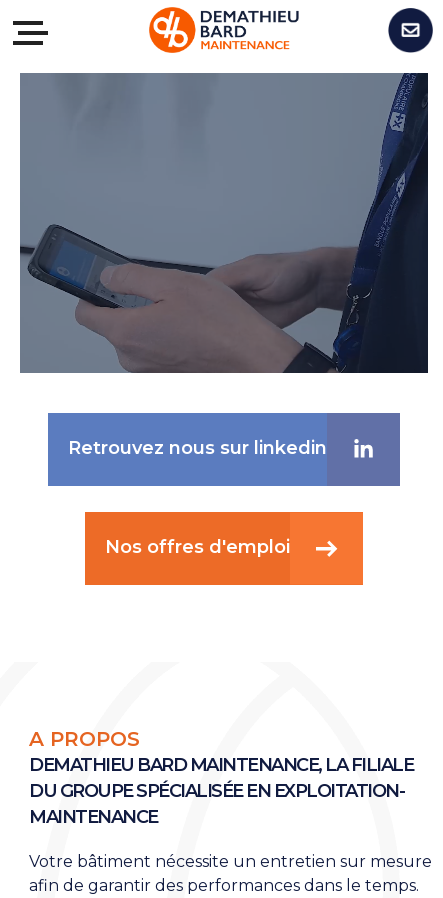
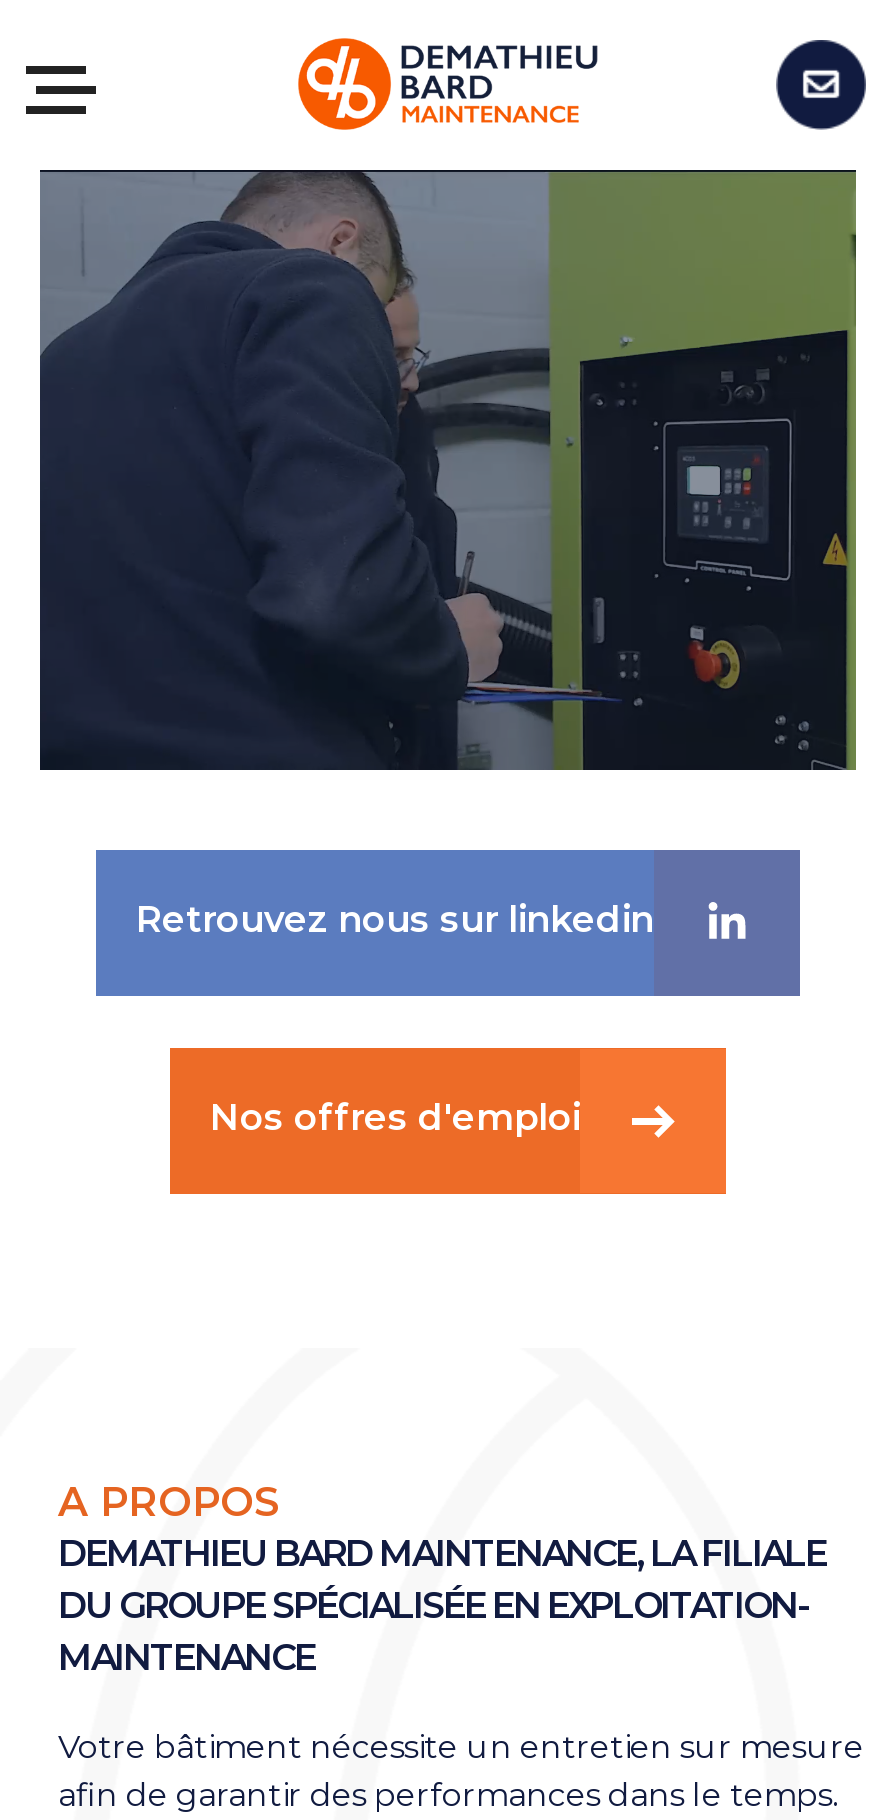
- [image]
+ [image]
